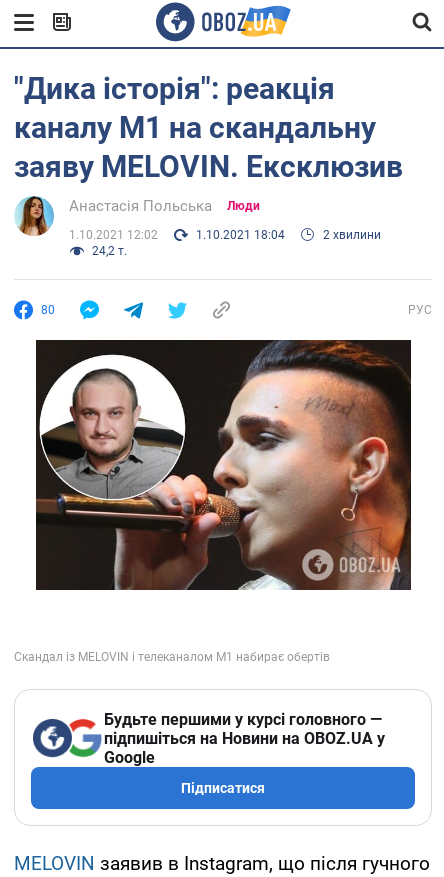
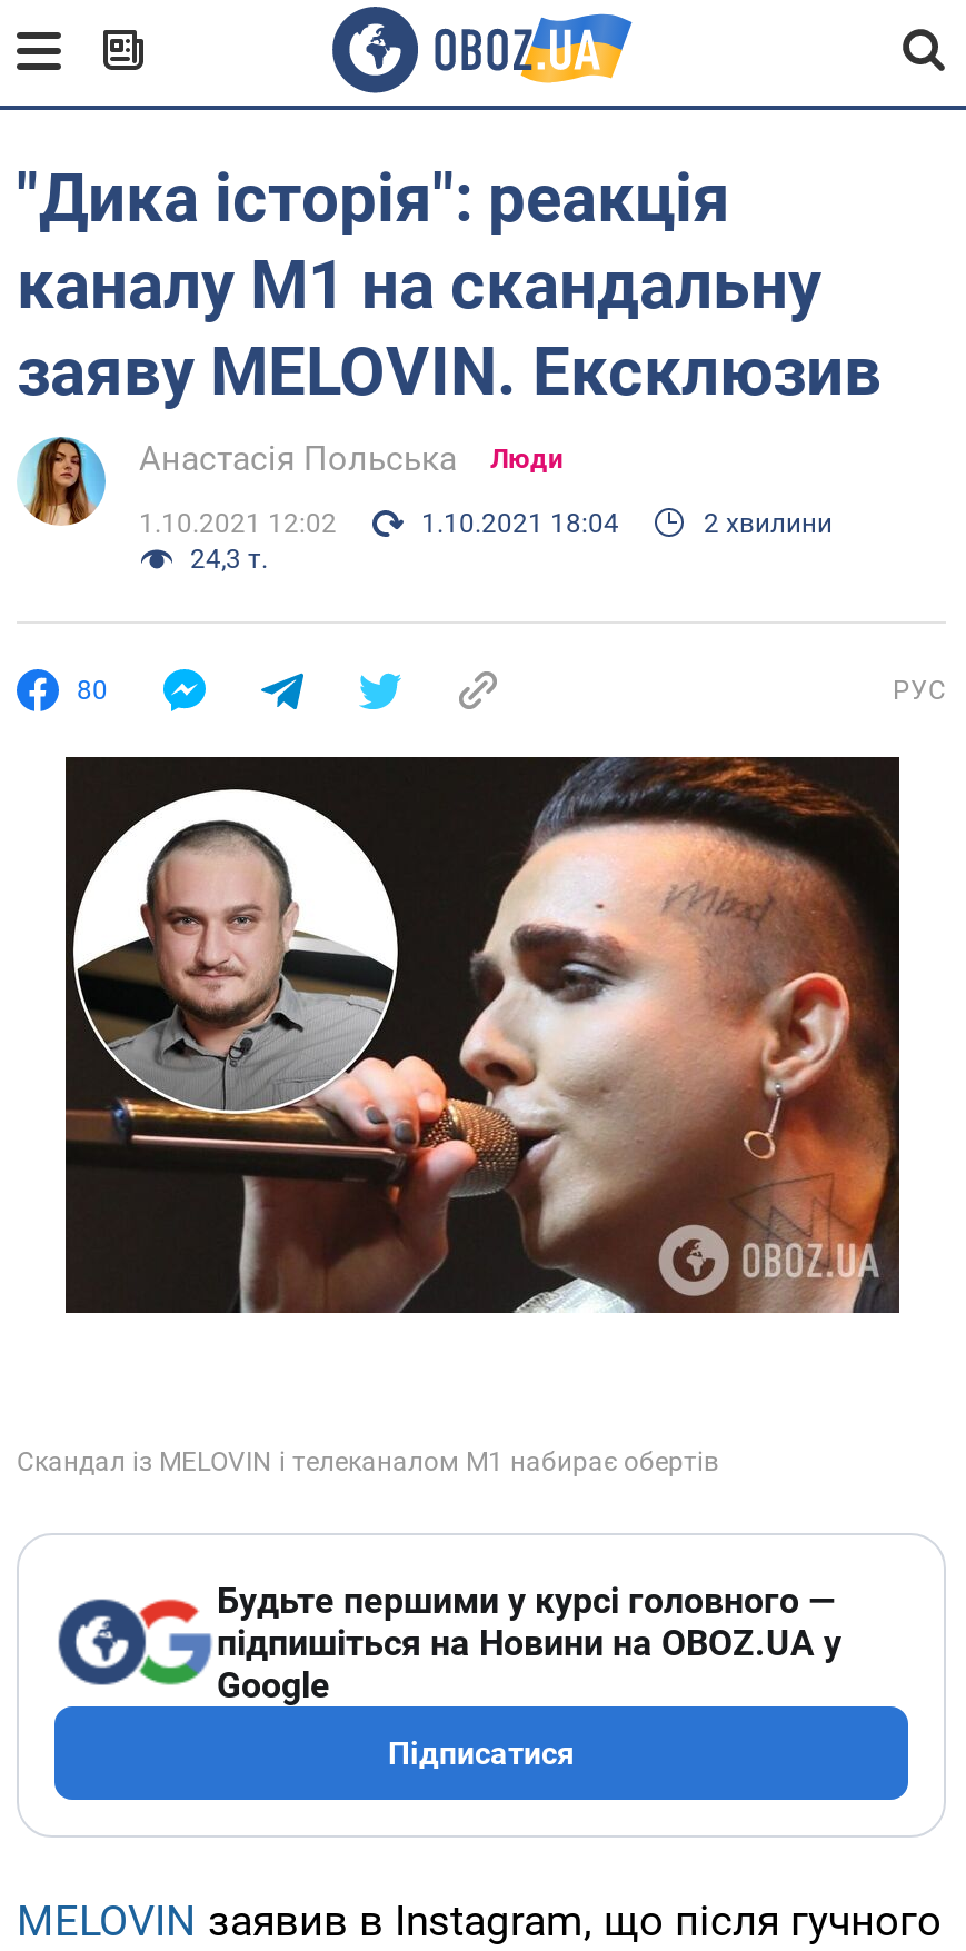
- 24,2 т.
+ 24,3 т.
